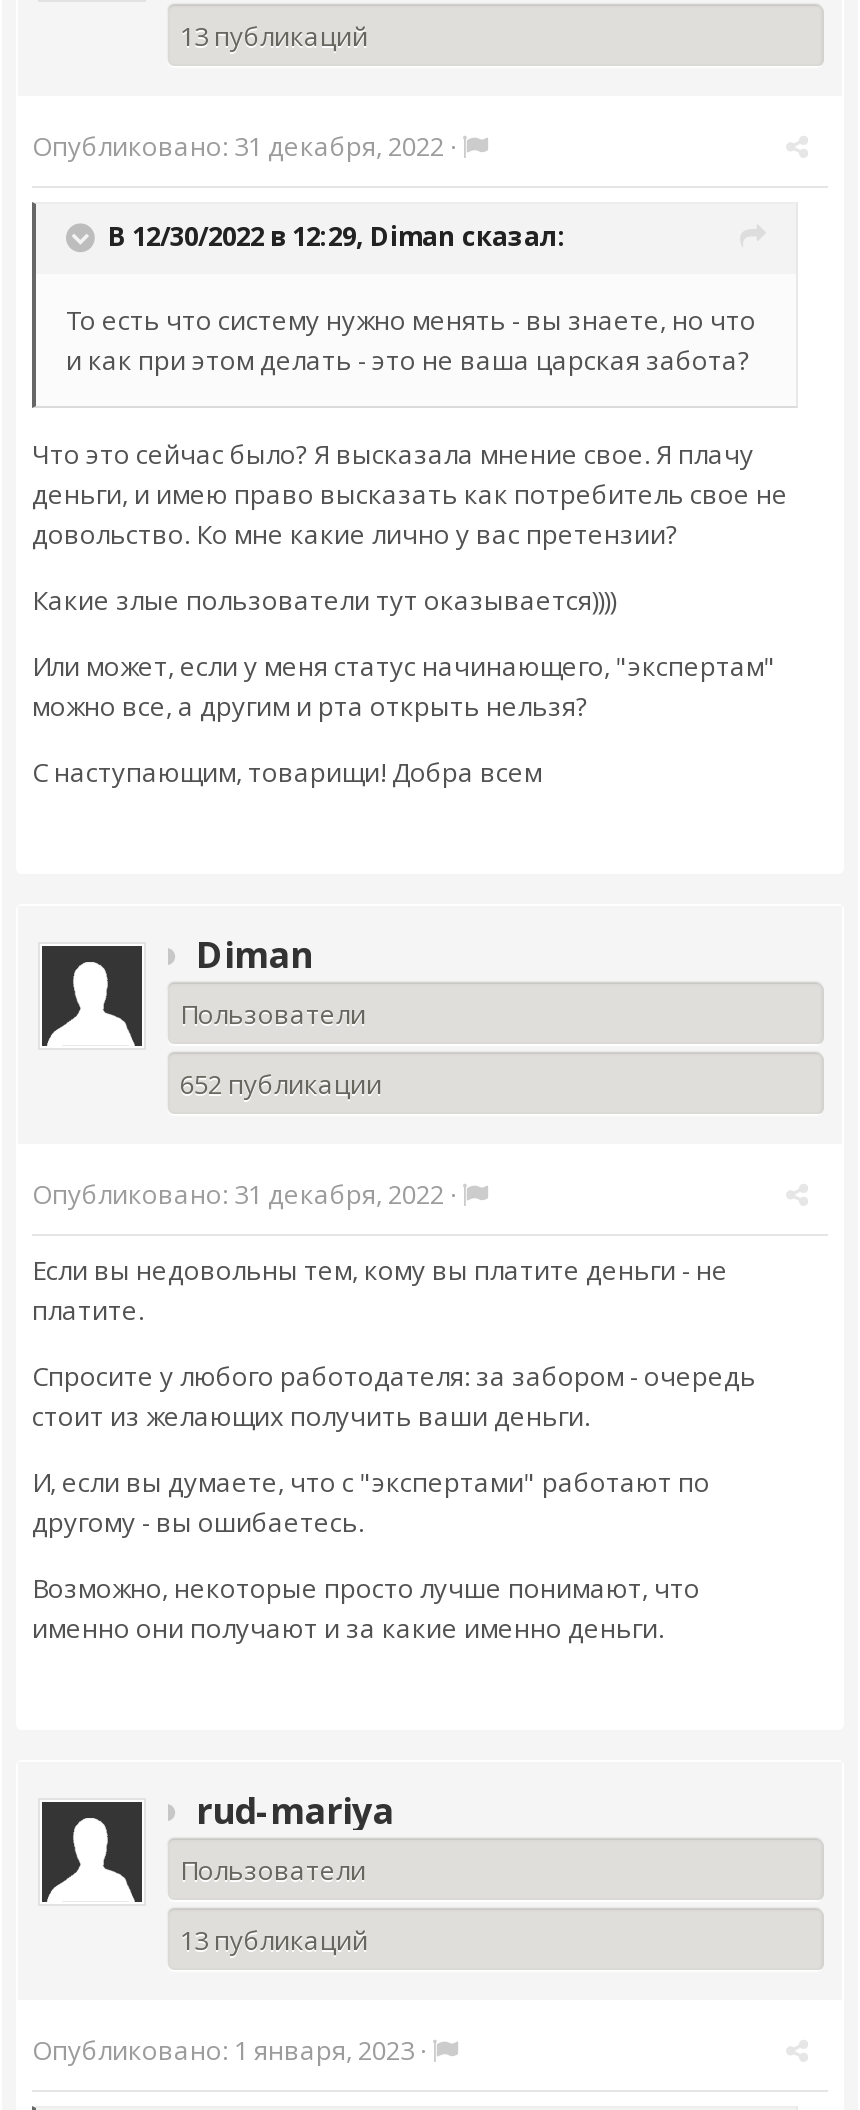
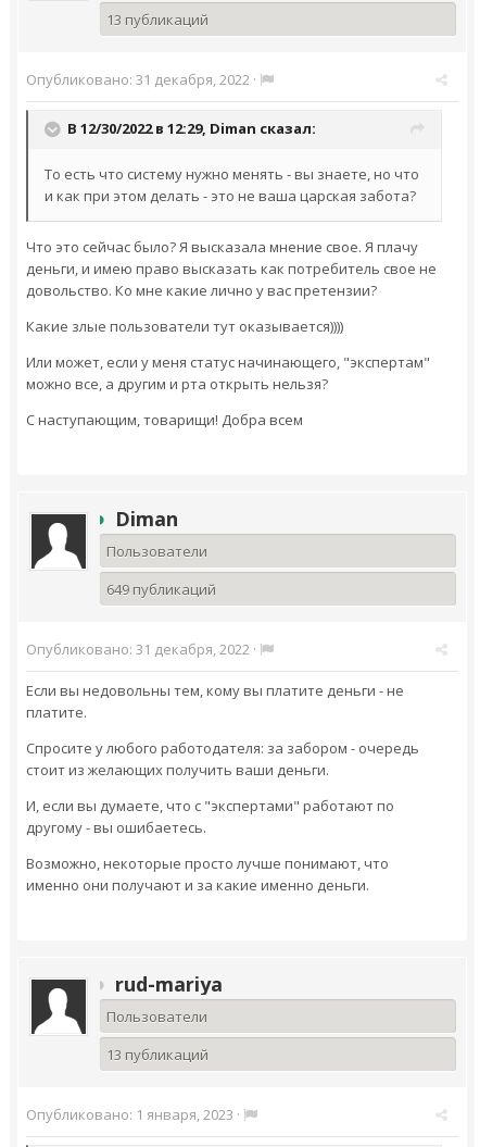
- 652 публикации
+ 649 публикаций
